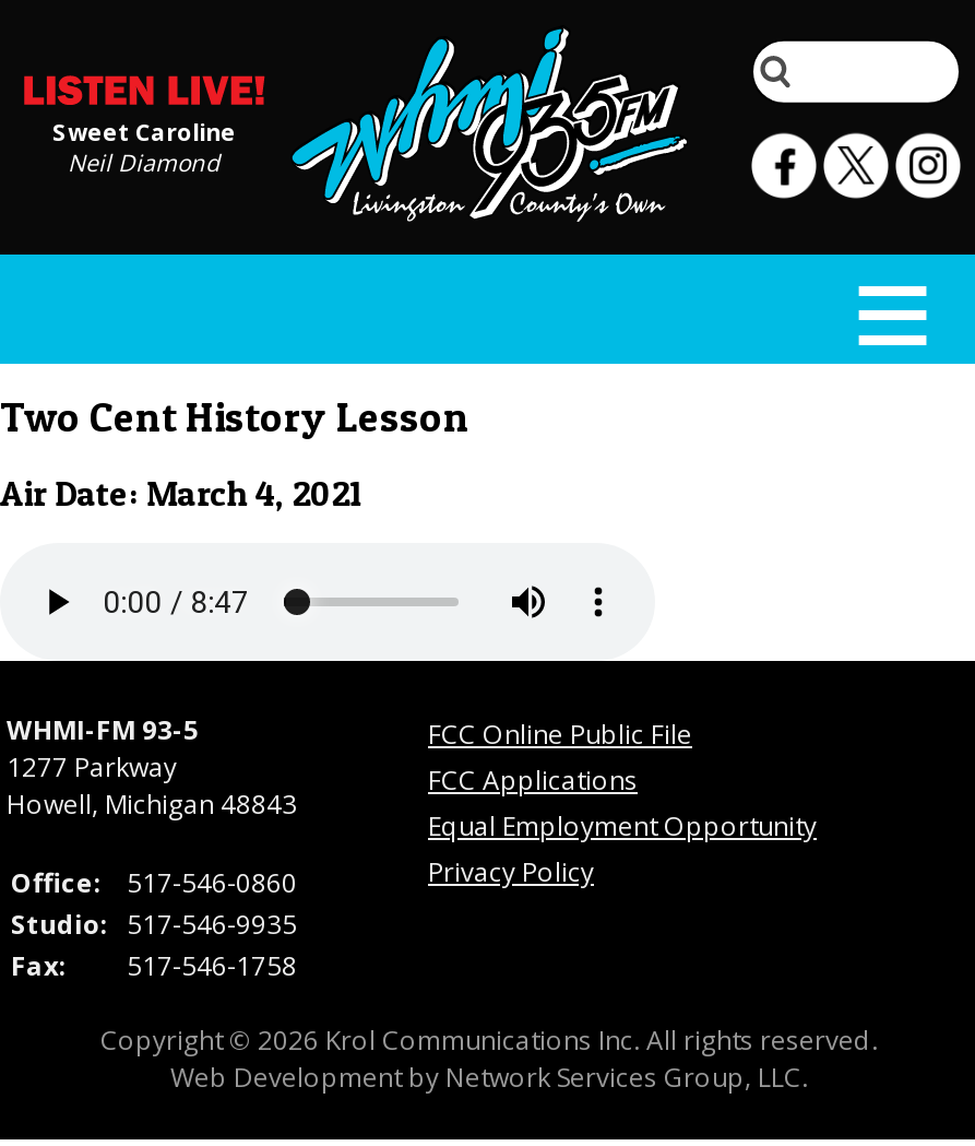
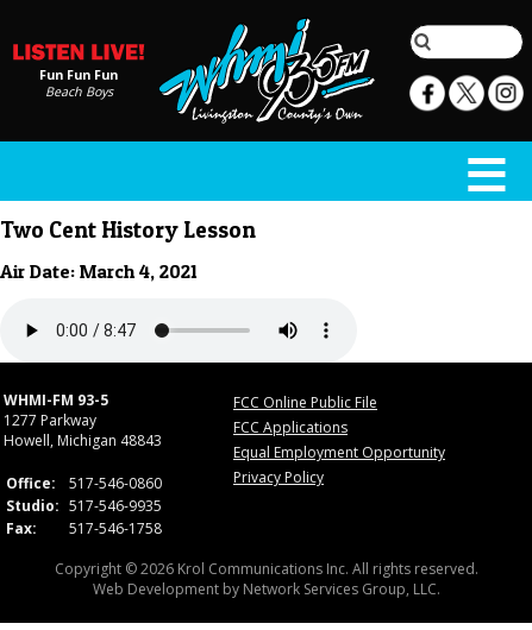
- Sweet Caroline
- Neil Diamond
+ Fun Fun Fun
+ Beach Boys
